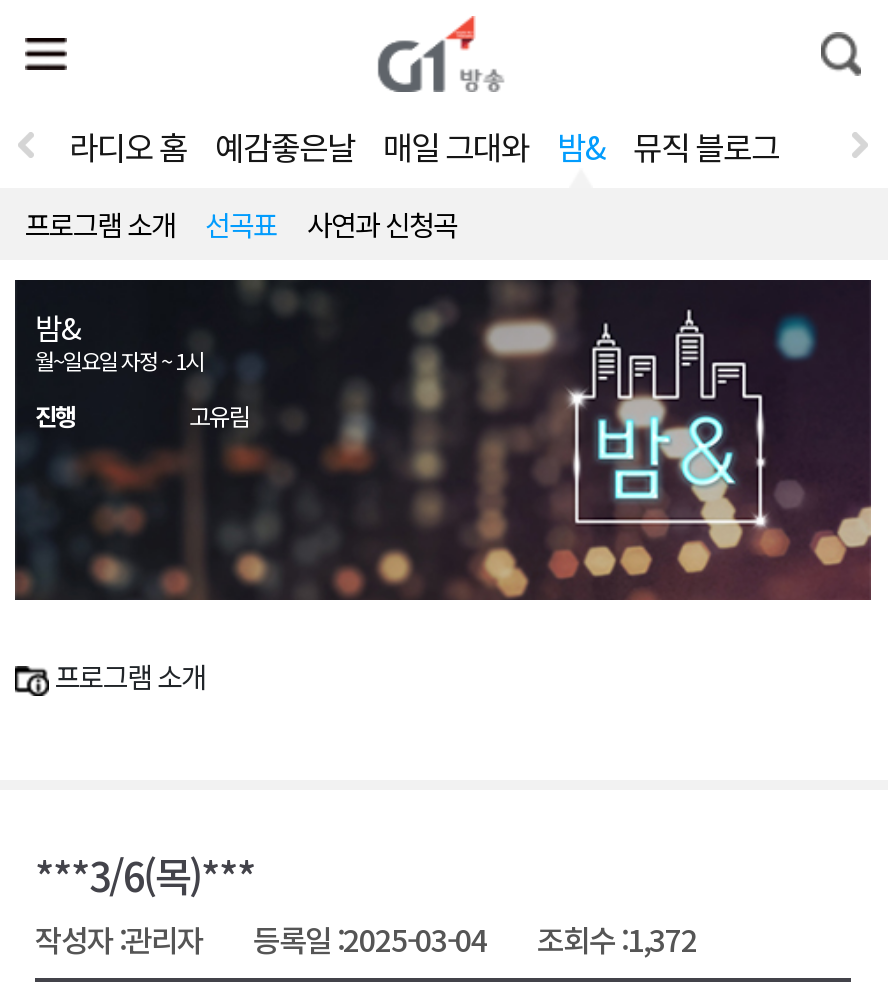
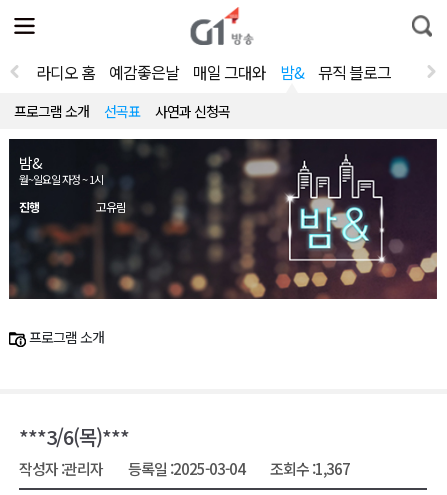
- 작성자 : 관리자 등록일 : 2025-03-04 조회수 : 1,372
+ 작성자 : 관리자 등록일 : 2025-03-04 조회수 : 1,367
